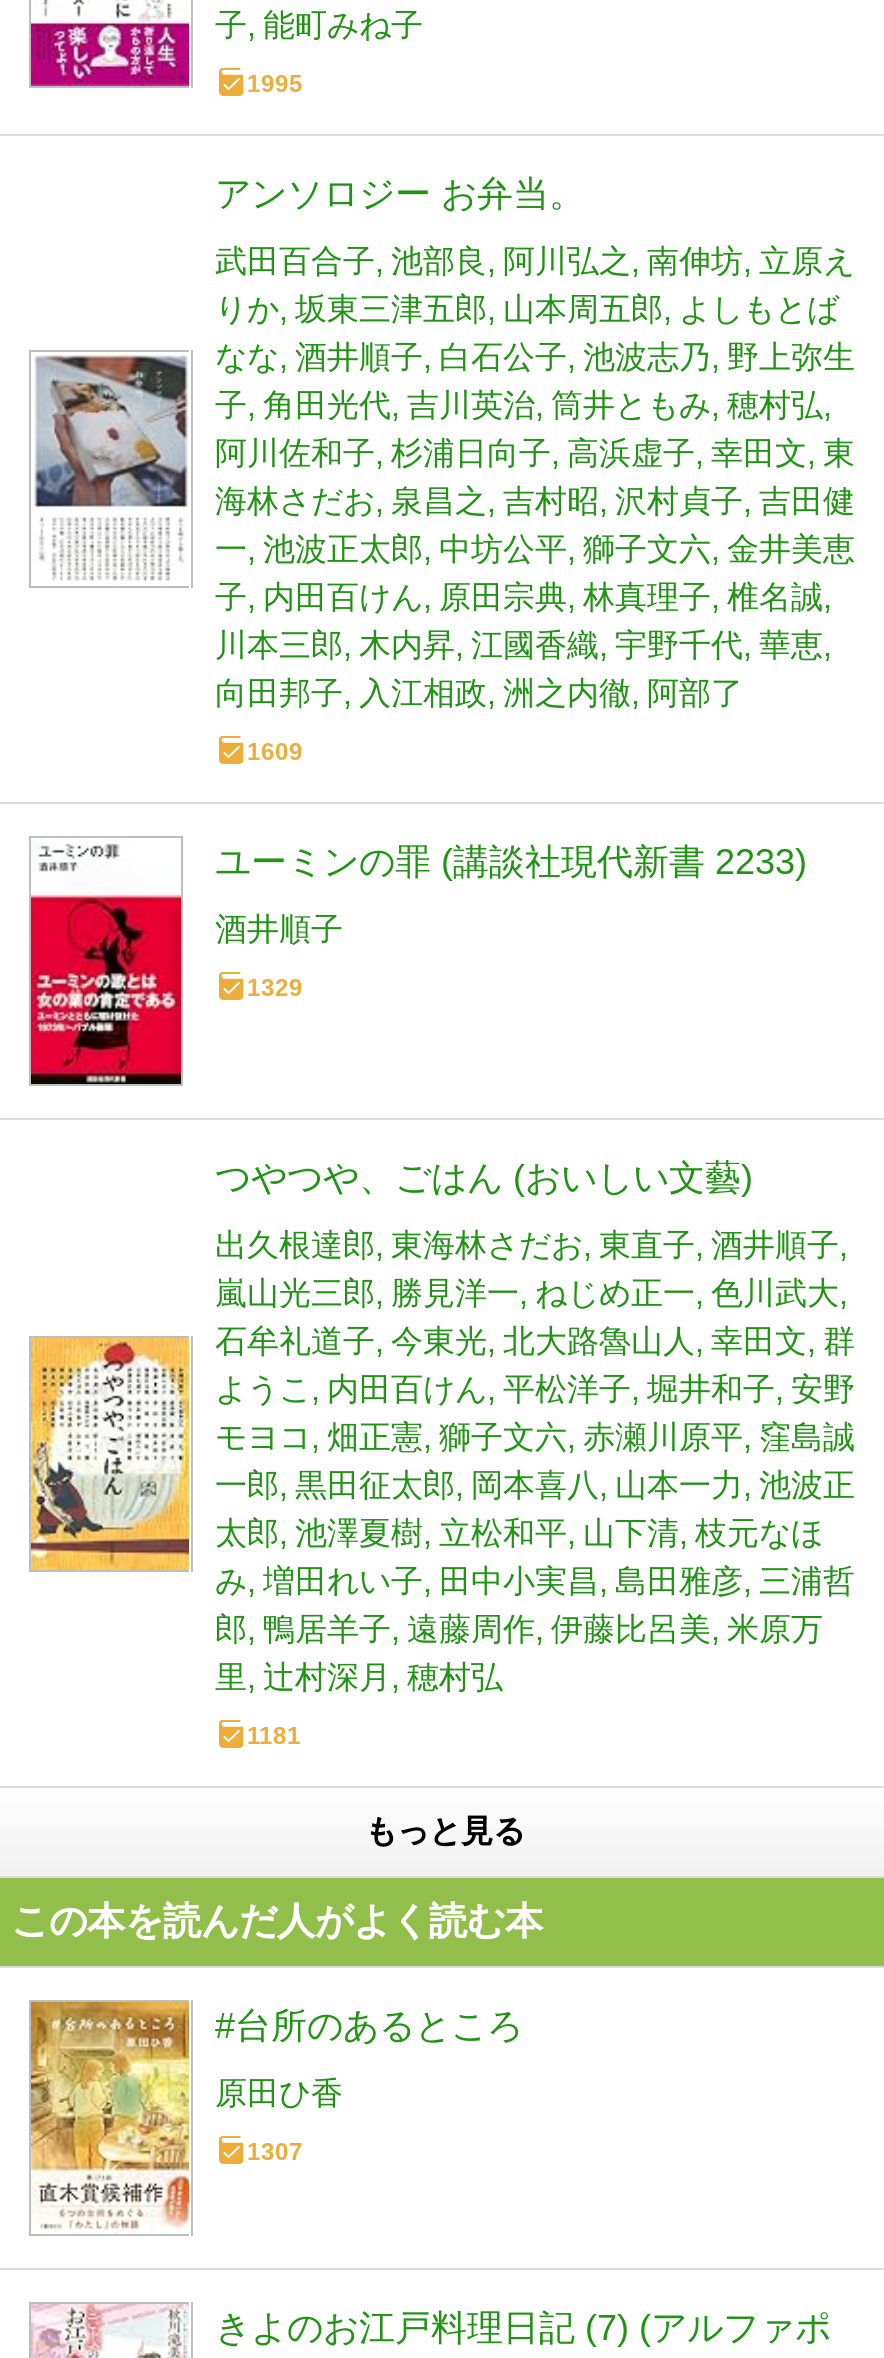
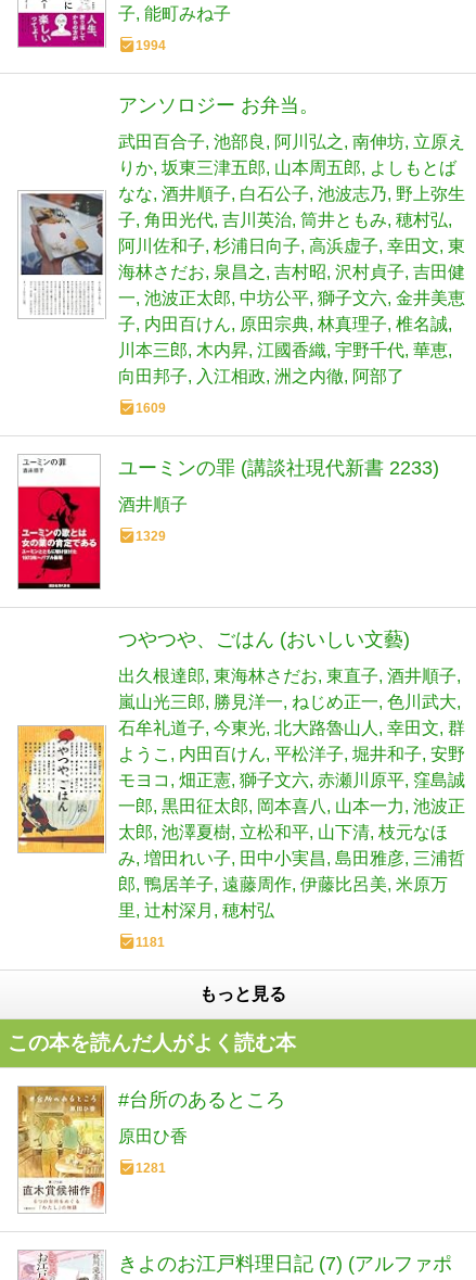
- 1995
+ 1994

- 1307
+ 1281
